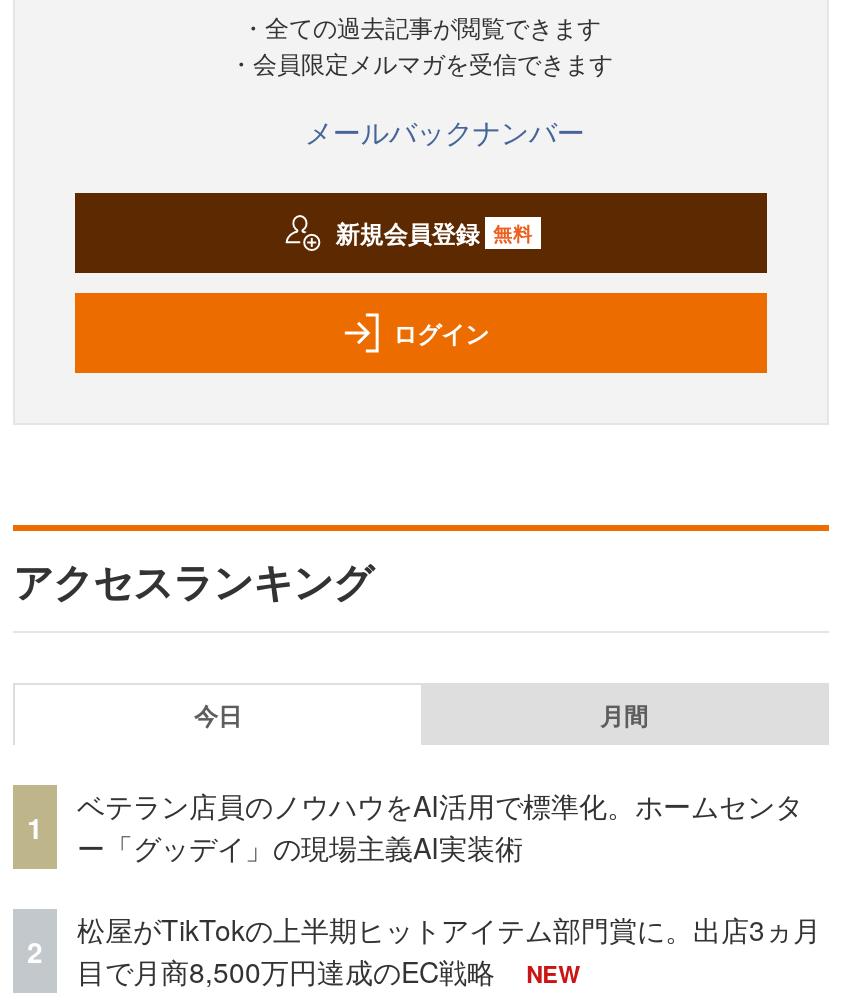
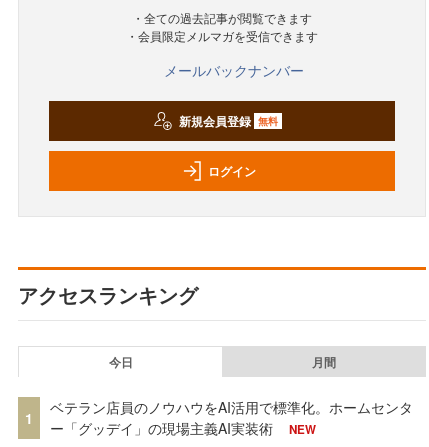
- 松屋がTikTokの上半期ヒットアイテム部門賞に。出店3ヵ月
- 目で月商8,500万円達成のEC戦略

- 2
